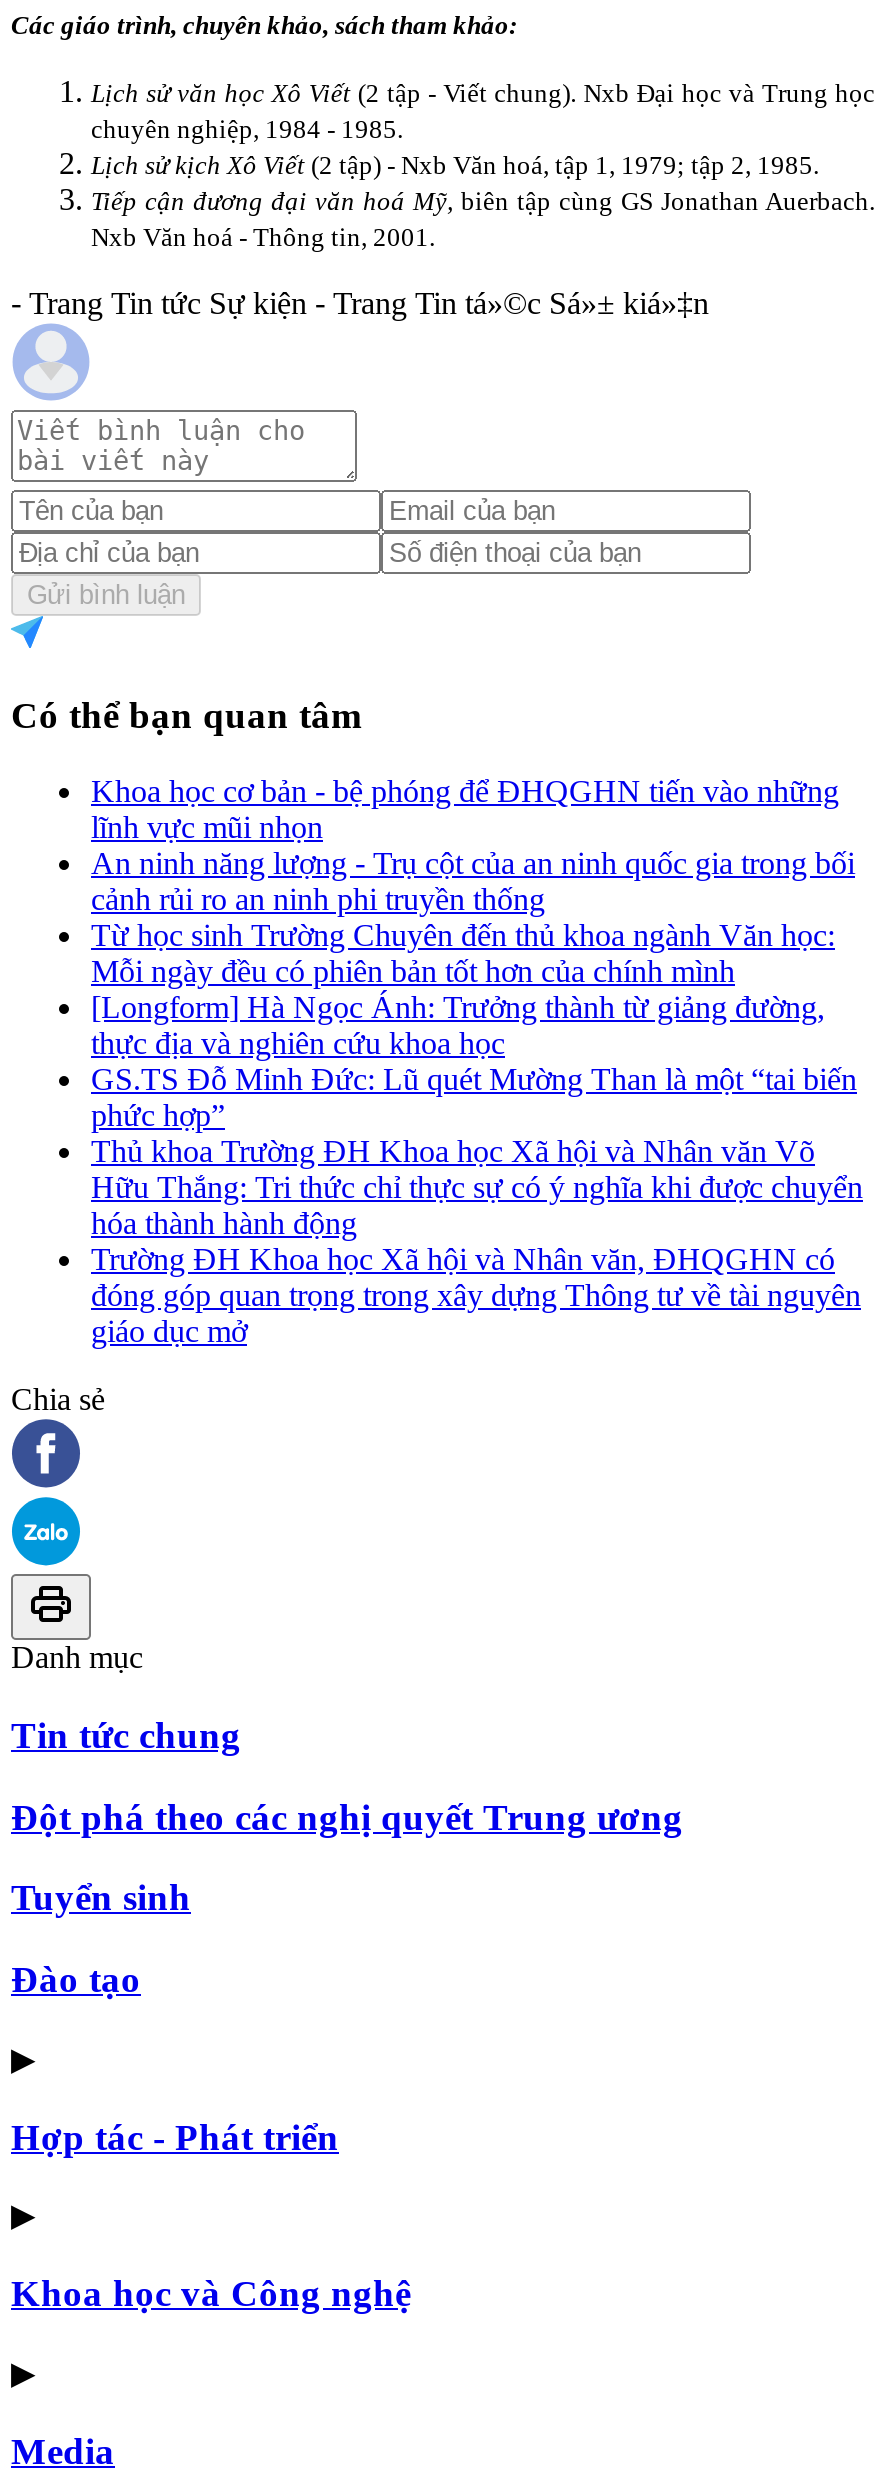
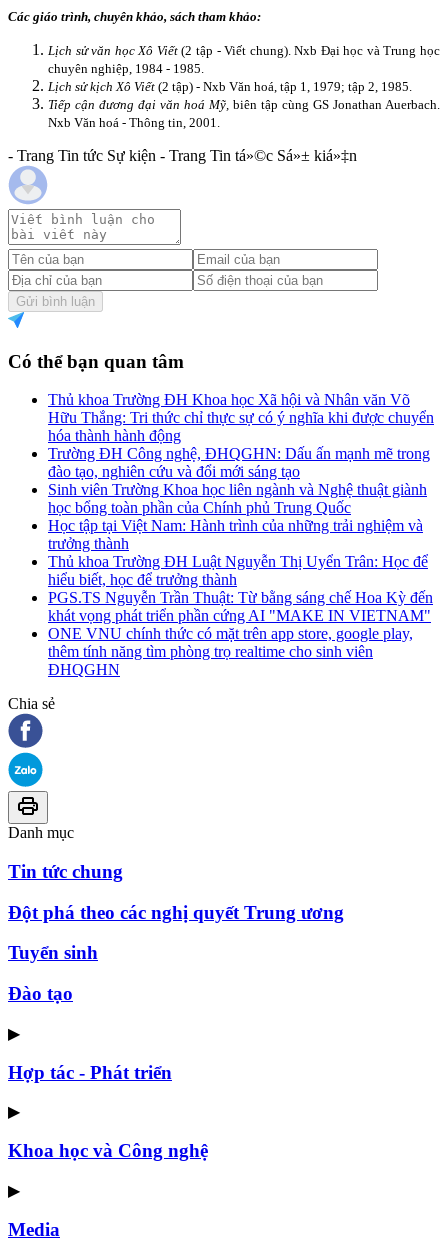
- Khoa học cơ bản - bệ phóng để ĐHQGHN tiến vào những
- lĩnh vực mũi nhọn
- An ninh năng lượng - Trụ cột của an ninh quốc gia trong bối
- cảnh rủi ro an ninh phi truyền thống
- Từ học sinh Trường Chuyên đến thủ khoa ngành Văn học:
- Mỗi ngày đều có phiên bản tốt hơn của chính mình
- [Longform] Hà Ngọc Ánh: Trưởng thành từ giảng đường,
- thực địa và nghiên cứu khoa học
- GS.TS Đỗ Minh Đức: Lũ quét Mường Than là một “tai biến
- phức hợp”

moved up: Thủ khoa Trường ĐH Khoa học Xã hội và Nhân văn Võ | Hữu Thắng: Tri thức chỉ thực sự có ý nghĩa khi được chuyển | hóa thành hành động

- Trường ĐH Khoa học Xã hội và Nhân văn, ĐHQGHN có
- đóng góp quan trọng trong xây dựng Thông tư về tài nguyên
- giáo dục mở
+ Trường ĐH Công nghệ, ĐHQGHN: Dấu ấn mạnh mẽ trong
+ đào tạo, nghiên cứu và đổi mới sáng tạo
+ Sinh viên Trường Khoa học liên ngành và Nghệ thuật giành
+ học bổng toàn phần của Chính phủ Trung Quốc
+ Học tập tại Việt Nam: Hành trình của những trải nghiệm và
+ trưởng thành
+ Thủ khoa Trường ĐH Luật Nguyễn Thị Uyển Trân: Học để
+ hiểu biết, học để trưởng thành
+ PGS.TS Nguyễn Trần Thuật: Từ bằng sáng chế Hoa Kỳ đến
+ khát vọng phát triển phần cứng AI "MAKE IN VIETNAM"
+ ONE VNU chính thức có mặt trên app store, google play,
+ thêm tính năng tìm phòng trọ realtime cho sinh viên
+ ĐHQGHN
